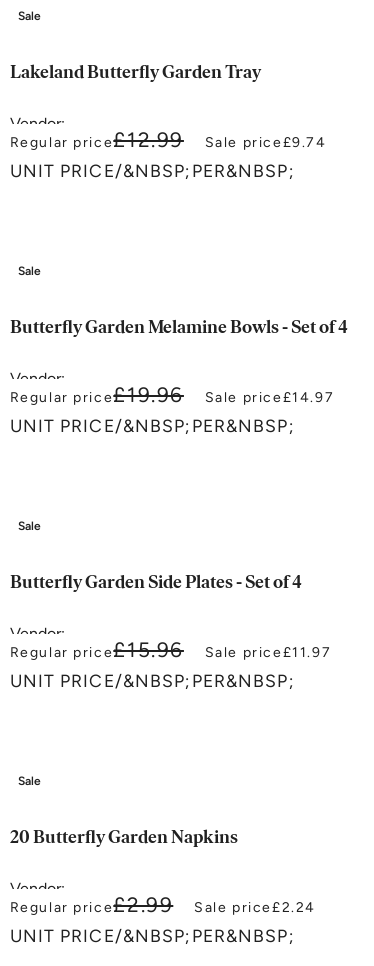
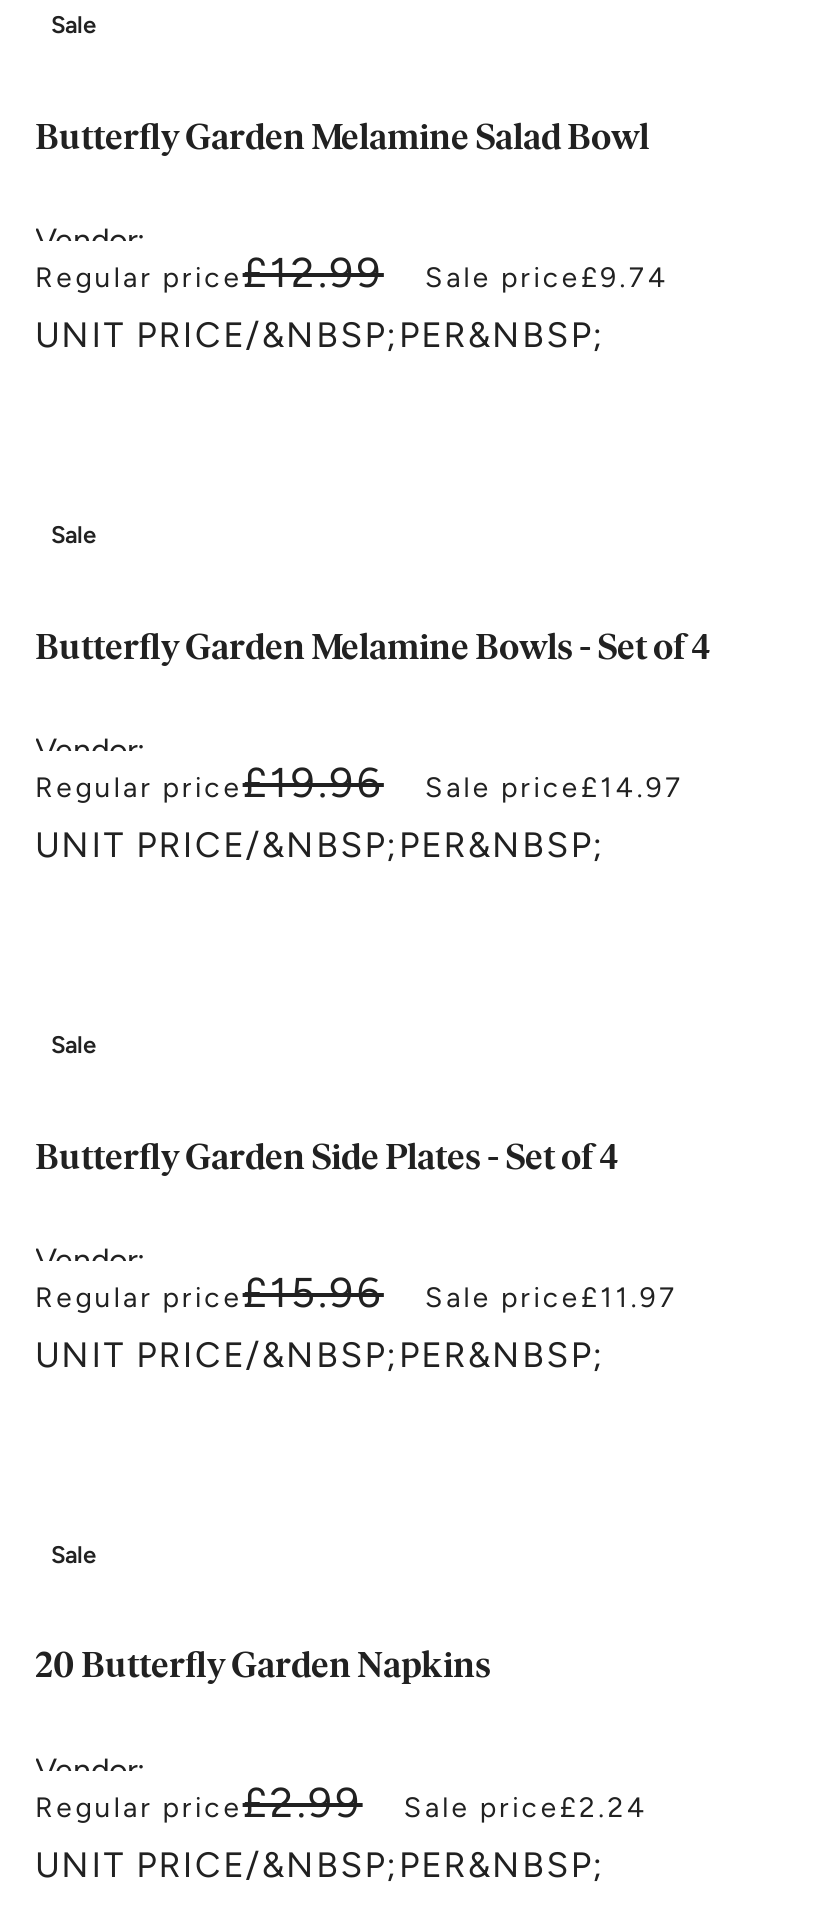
- Lakeland Butterfly Garden Tray
+ Butterfly Garden Melamine Salad Bowl
